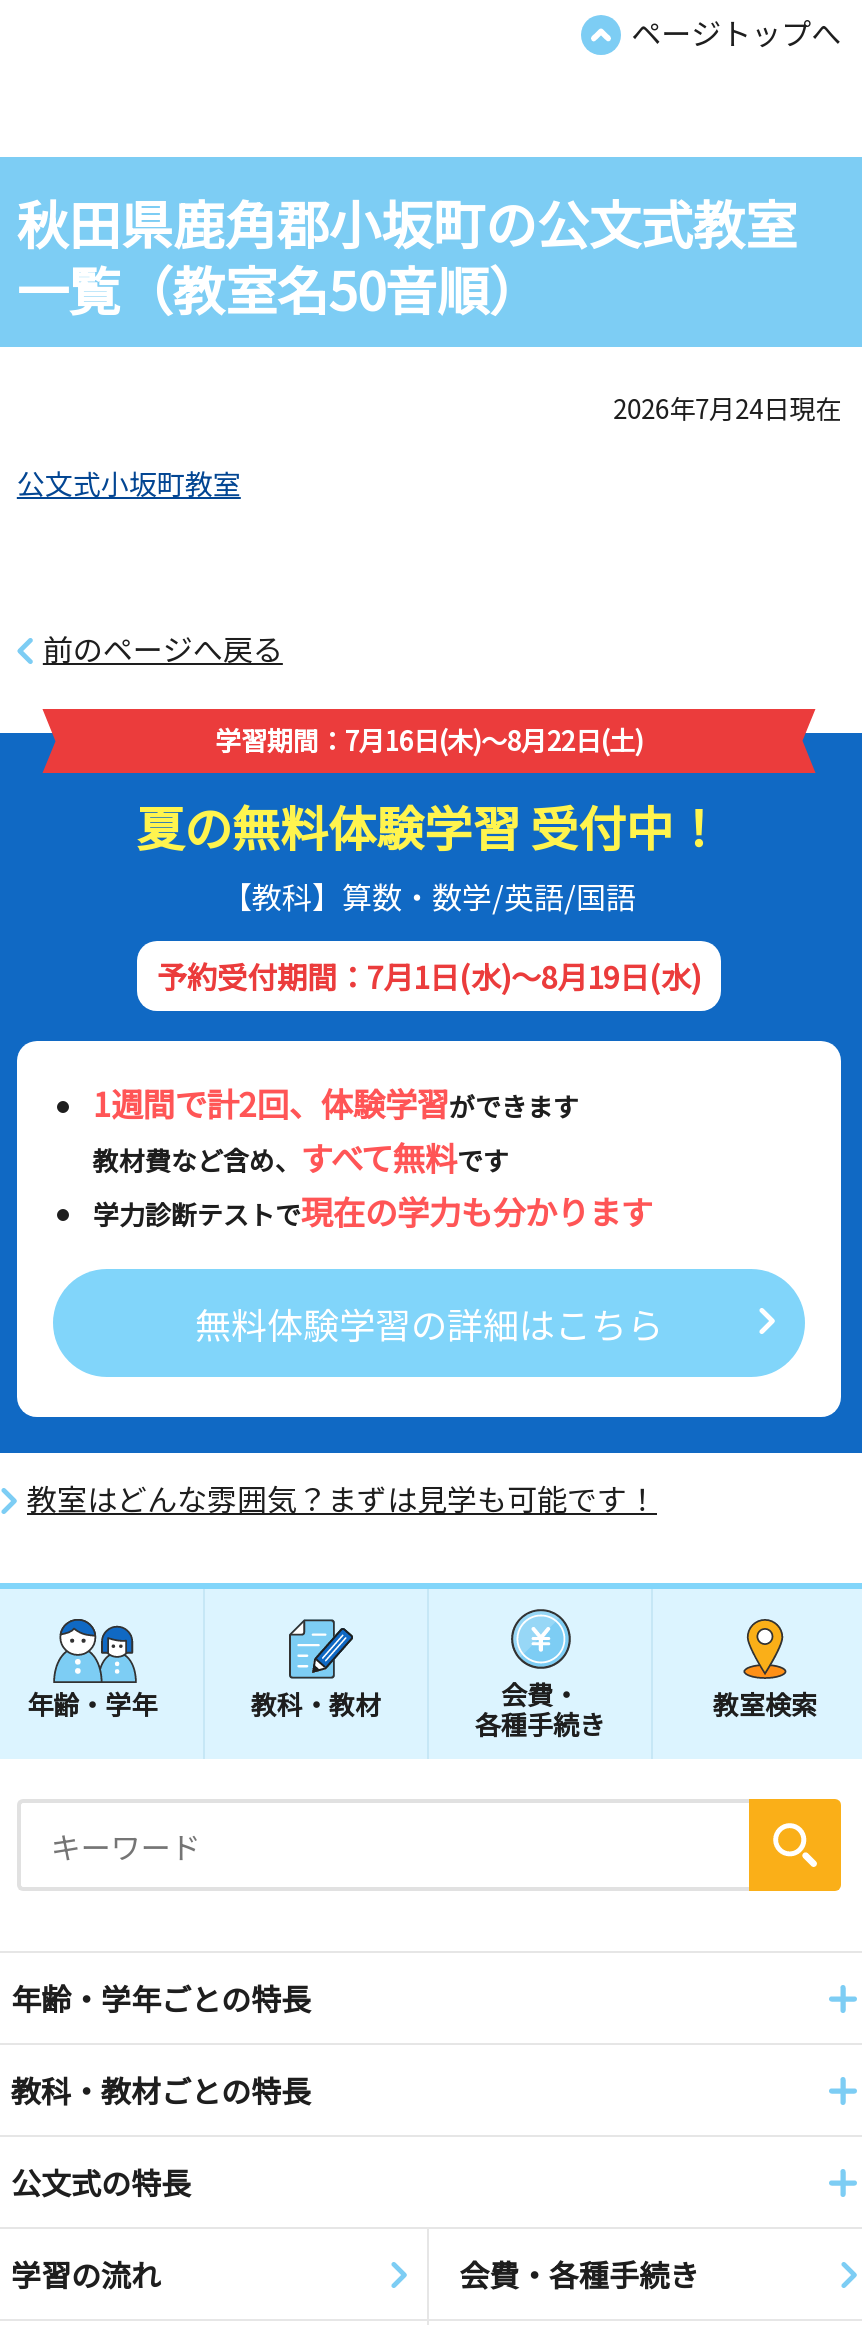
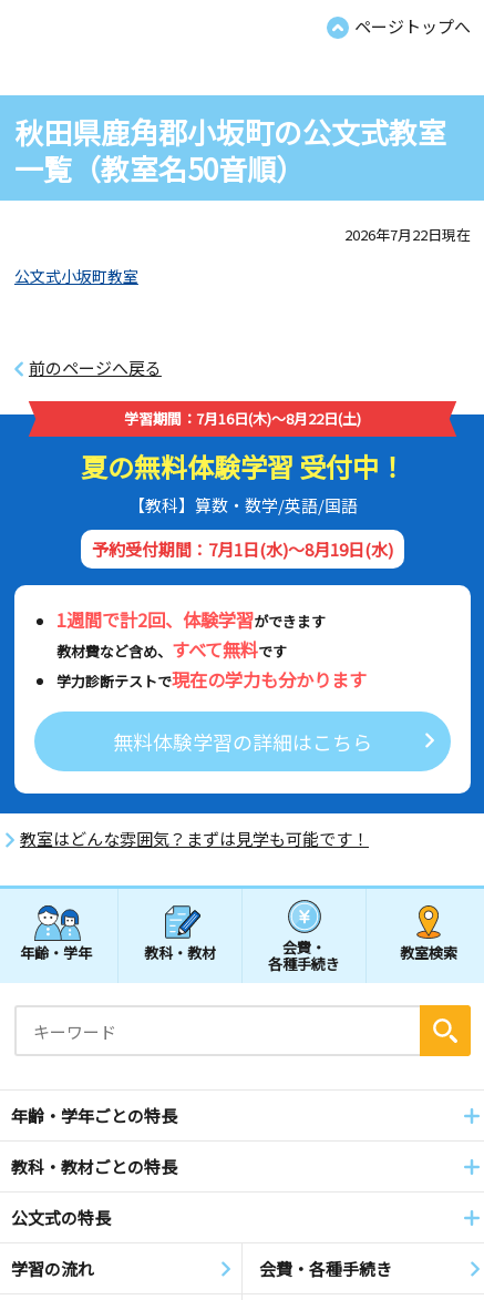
- 2026年7月24日現在
+ 2026年7月22日現在
